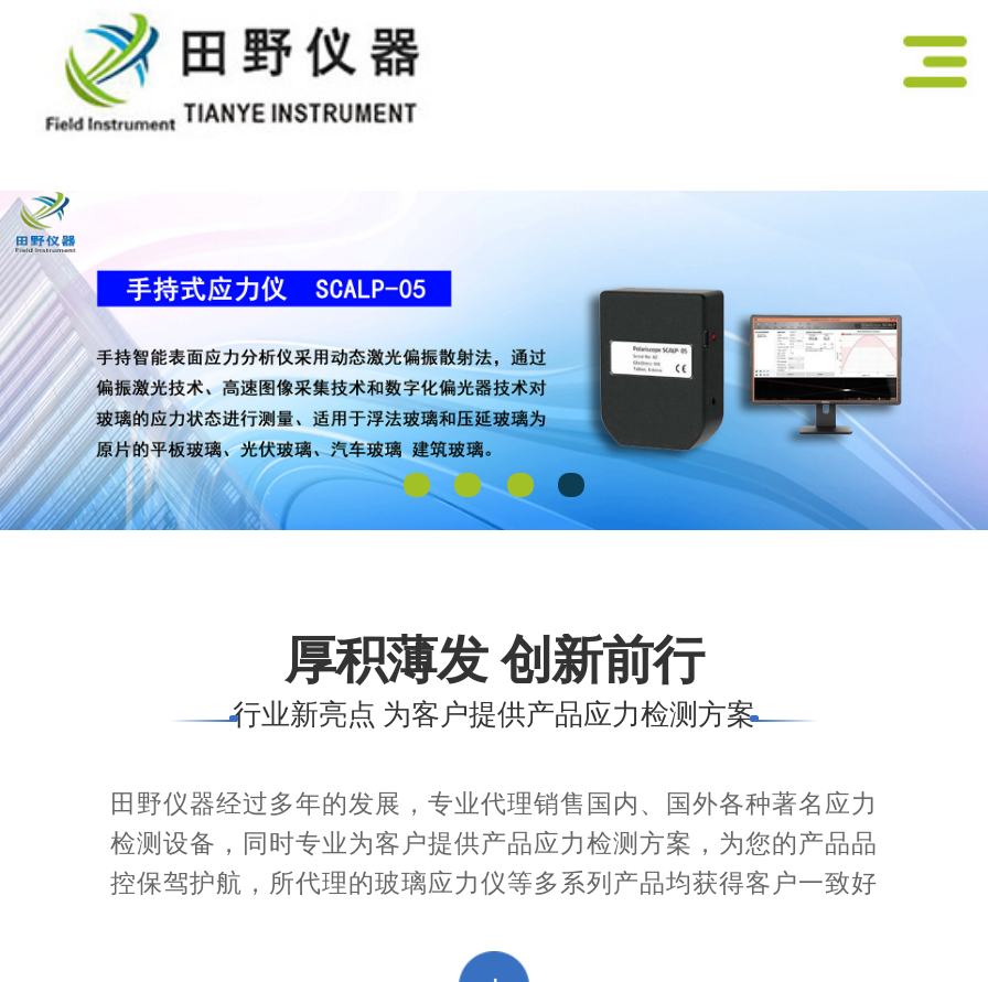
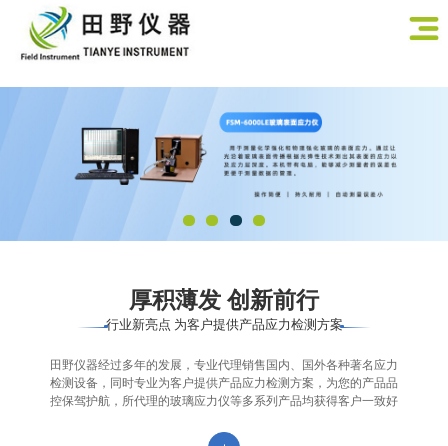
- [image]
+ [image]
